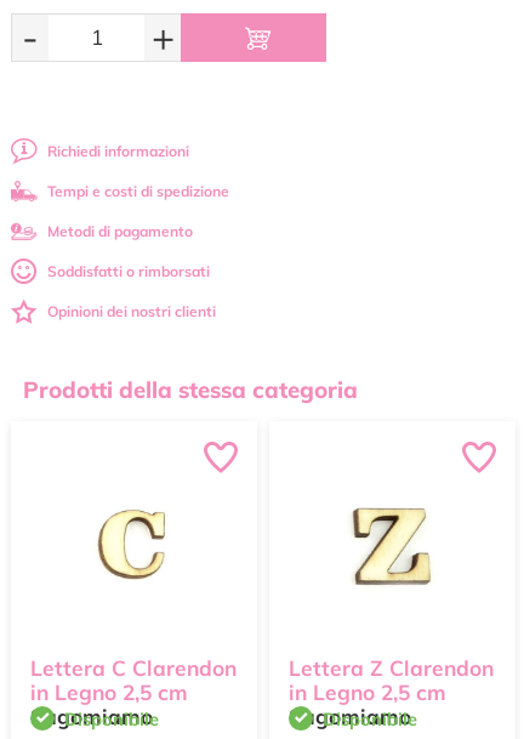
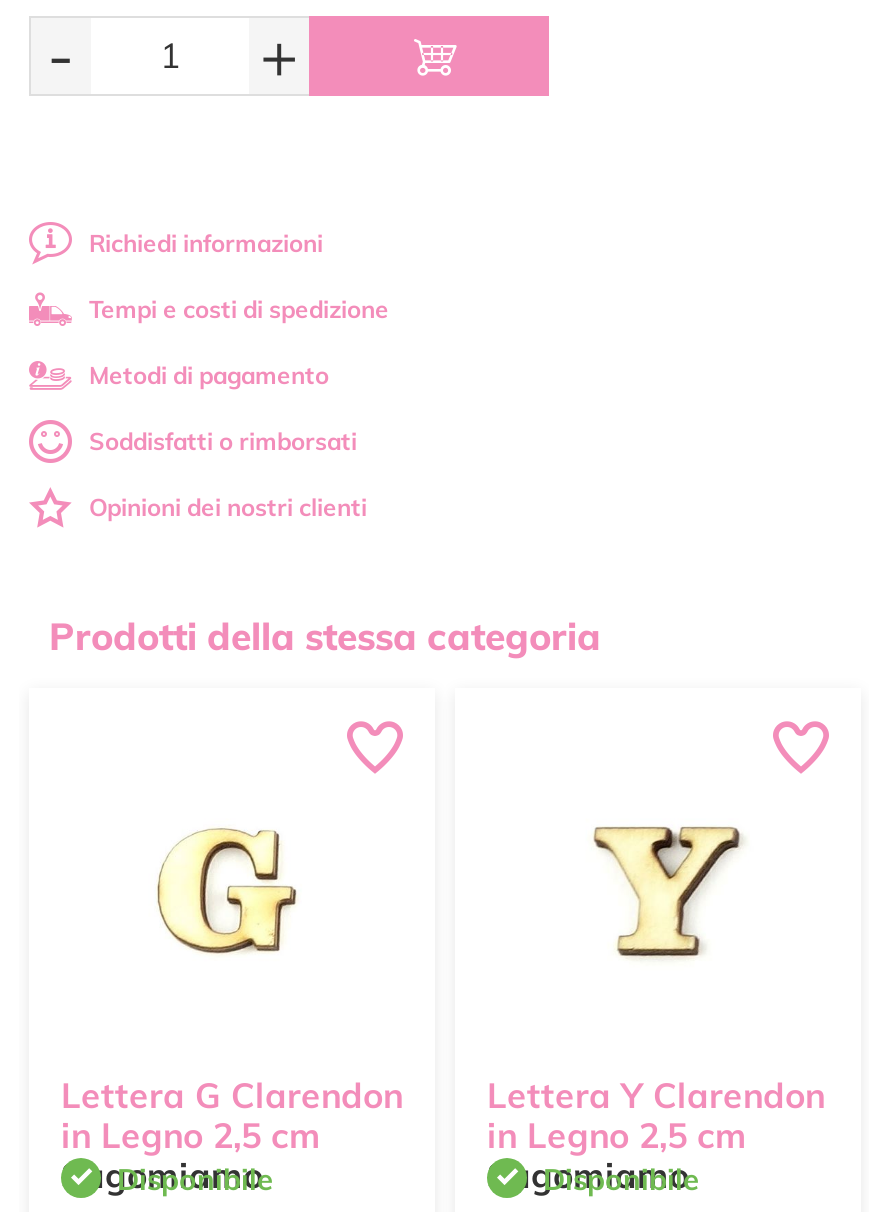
- [image]
+ [image]

- [image]
+ [image]

- Lettera C Clarendon
+ Lettera G Clarendon

- Lettera Z Clarendon
+ Lettera Y Clarendon
